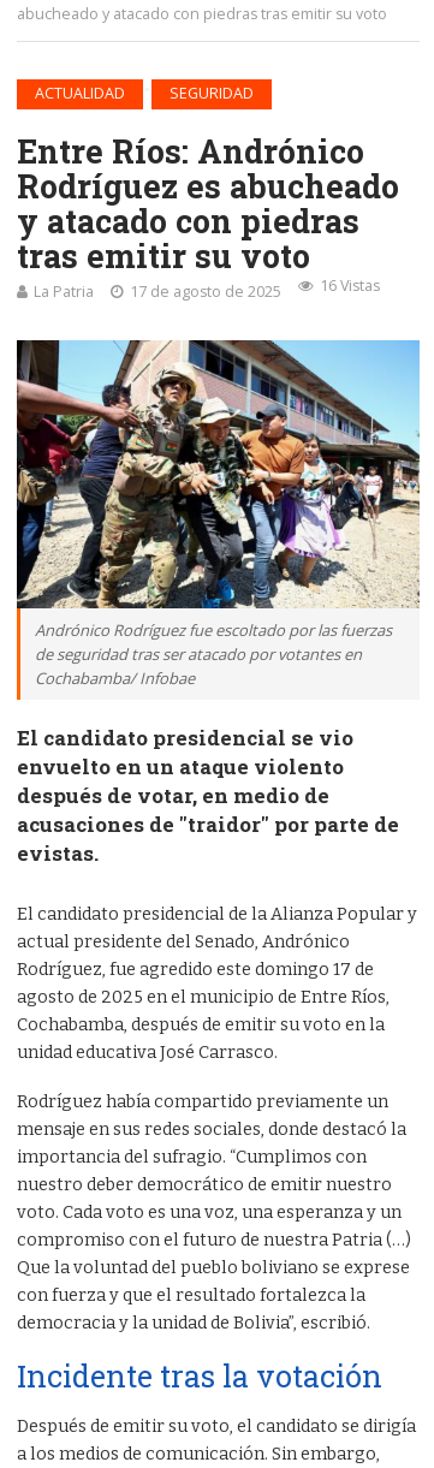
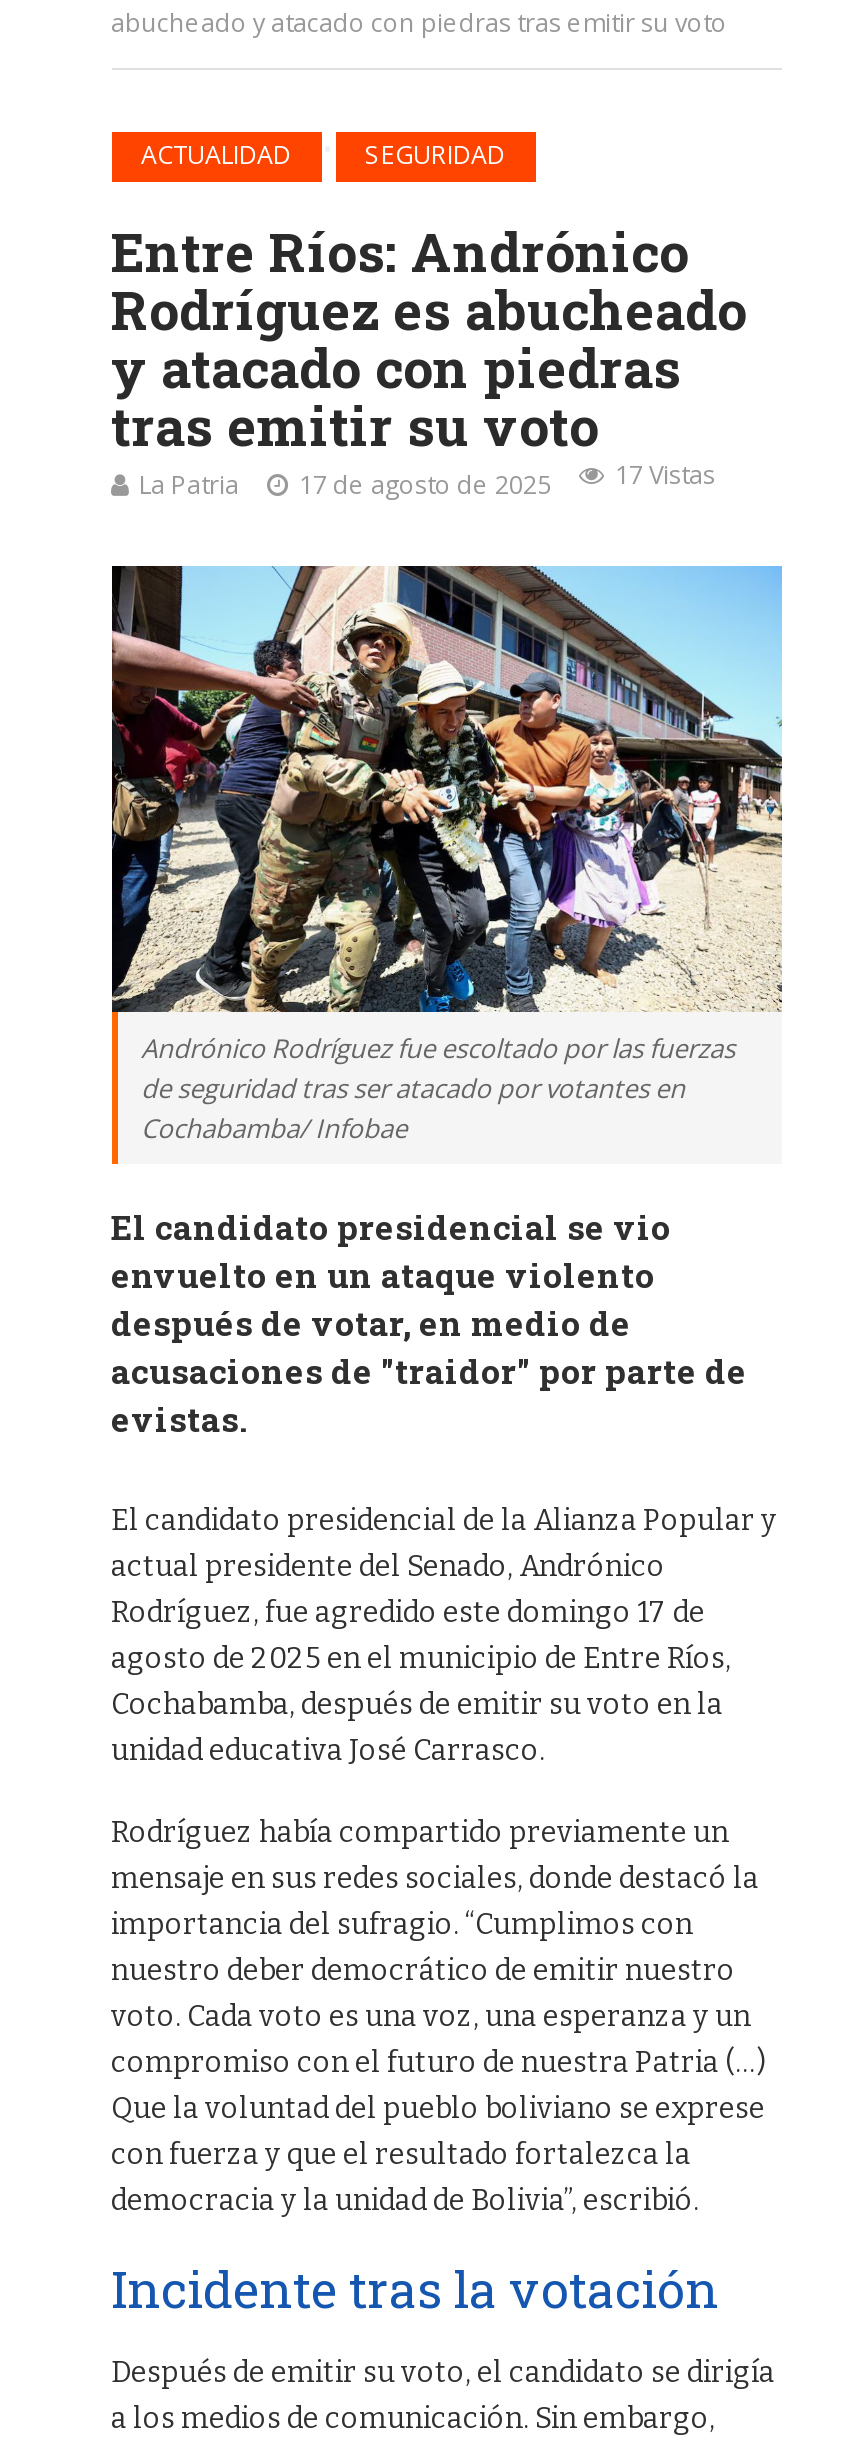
- La Patria 17 de agosto de 2025 16 Vistas
+ La Patria 17 de agosto de 2025 17 Vistas
